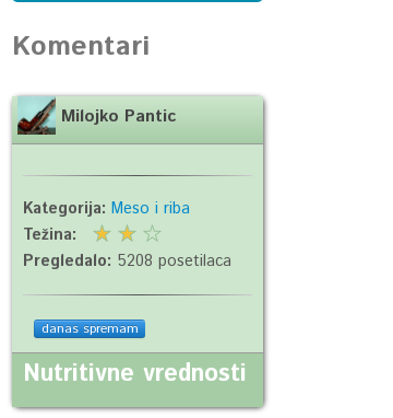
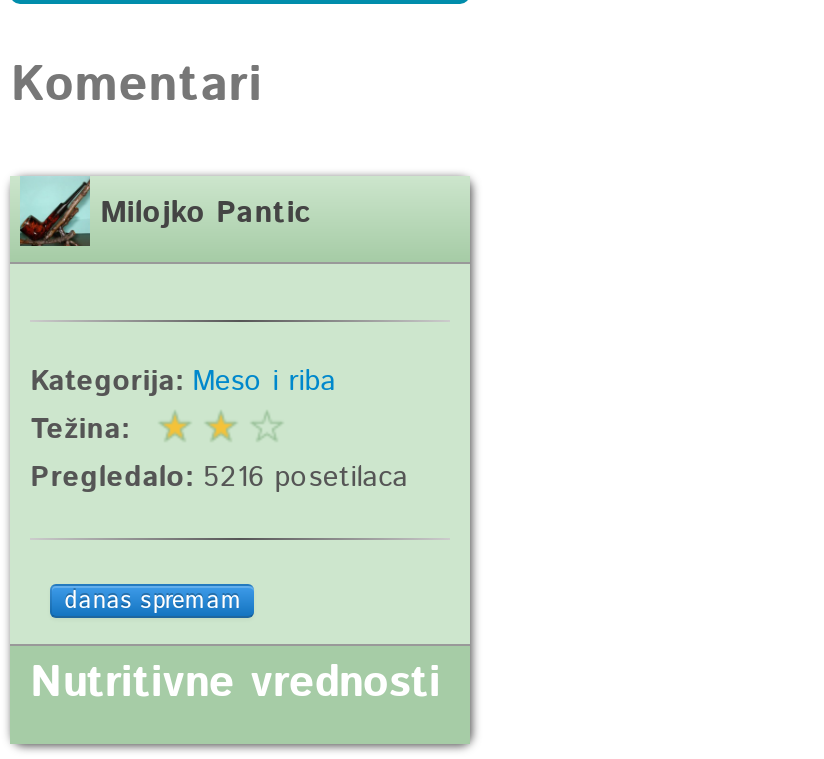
- Pregledalo: 5208 posetilaca
+ Pregledalo: 5216 posetilaca
